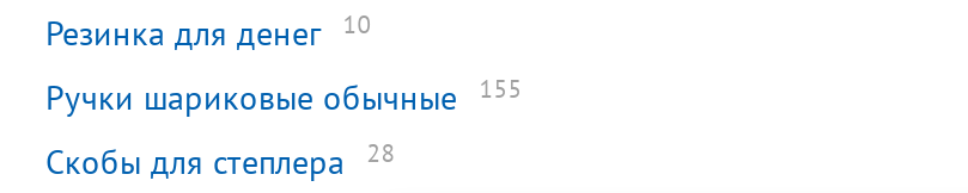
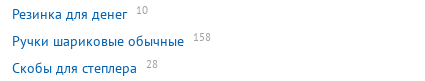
- Ручки шариковые обычные 155
+ Ручки шариковые обычные 158
